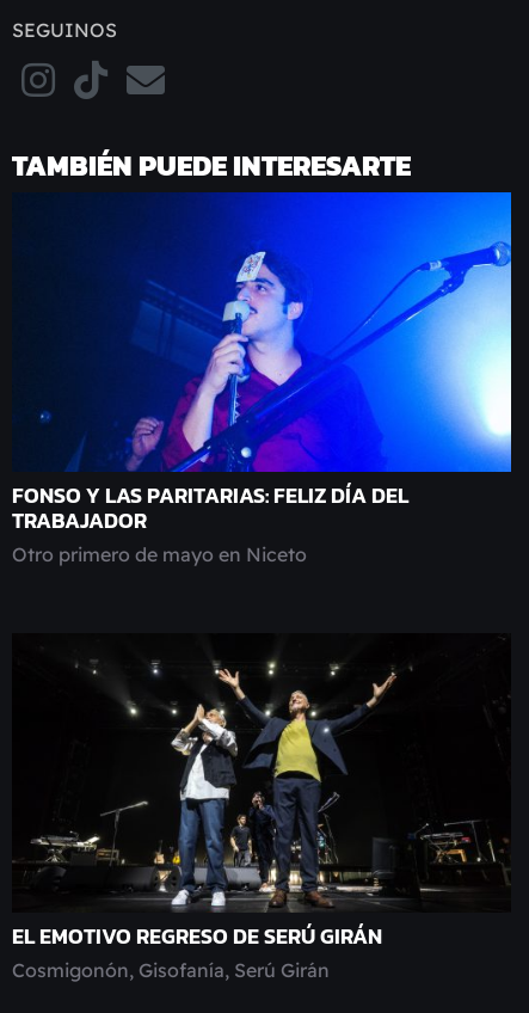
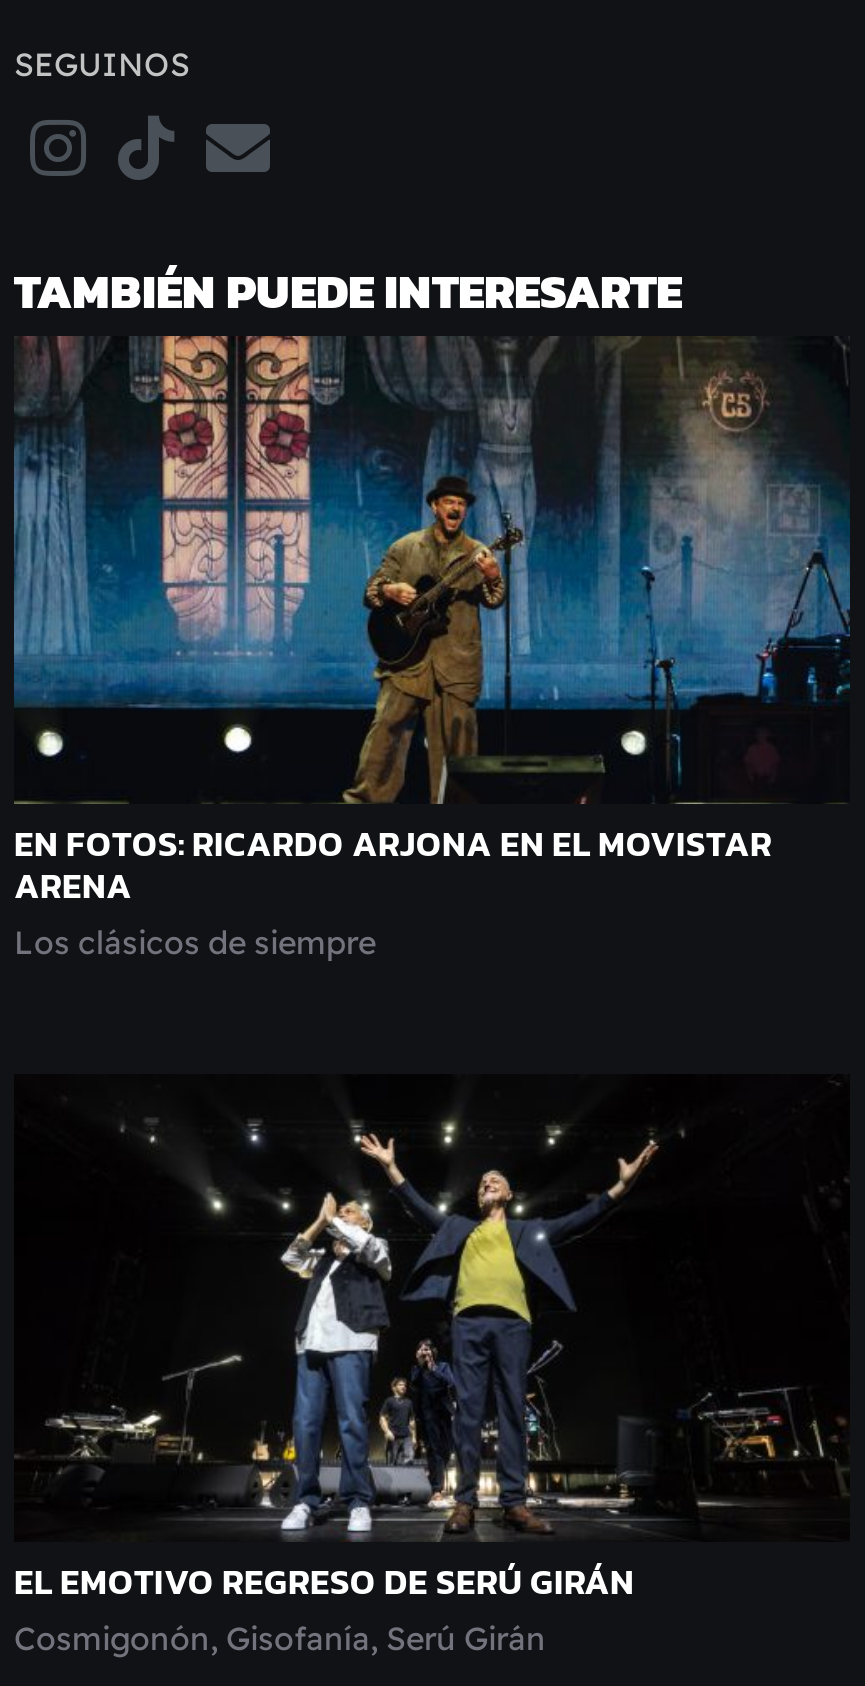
- [image]
- FONSO Y LAS PARITARIAS: FELIZ DÍA DEL
- TRABAJADOR
- Otro primero de mayo en Niceto
+ [image]
+ EN FOTOS: RICARDO ARJONA EN EL MOVISTAR
+ ARENA
+ Los clásicos de siempre
